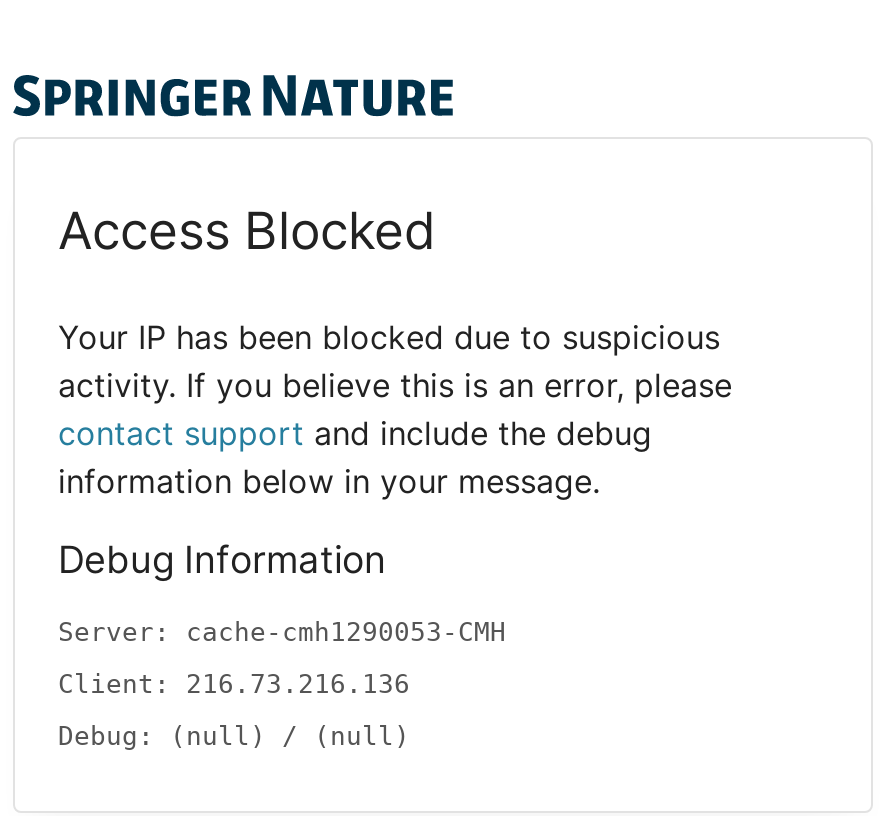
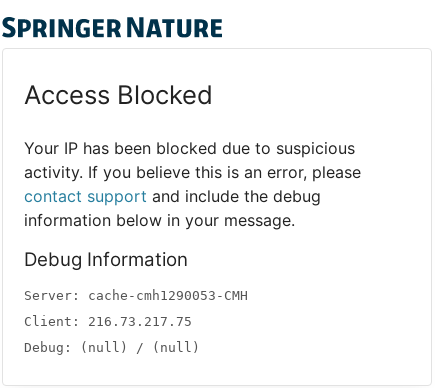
- Client: 216.73.216.136
+ Client: 216.73.217.75
